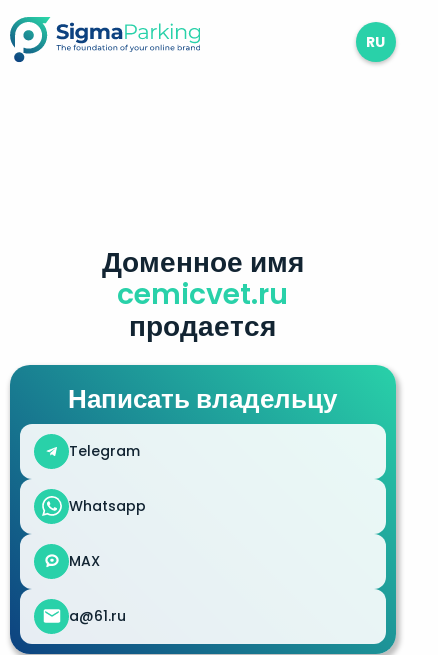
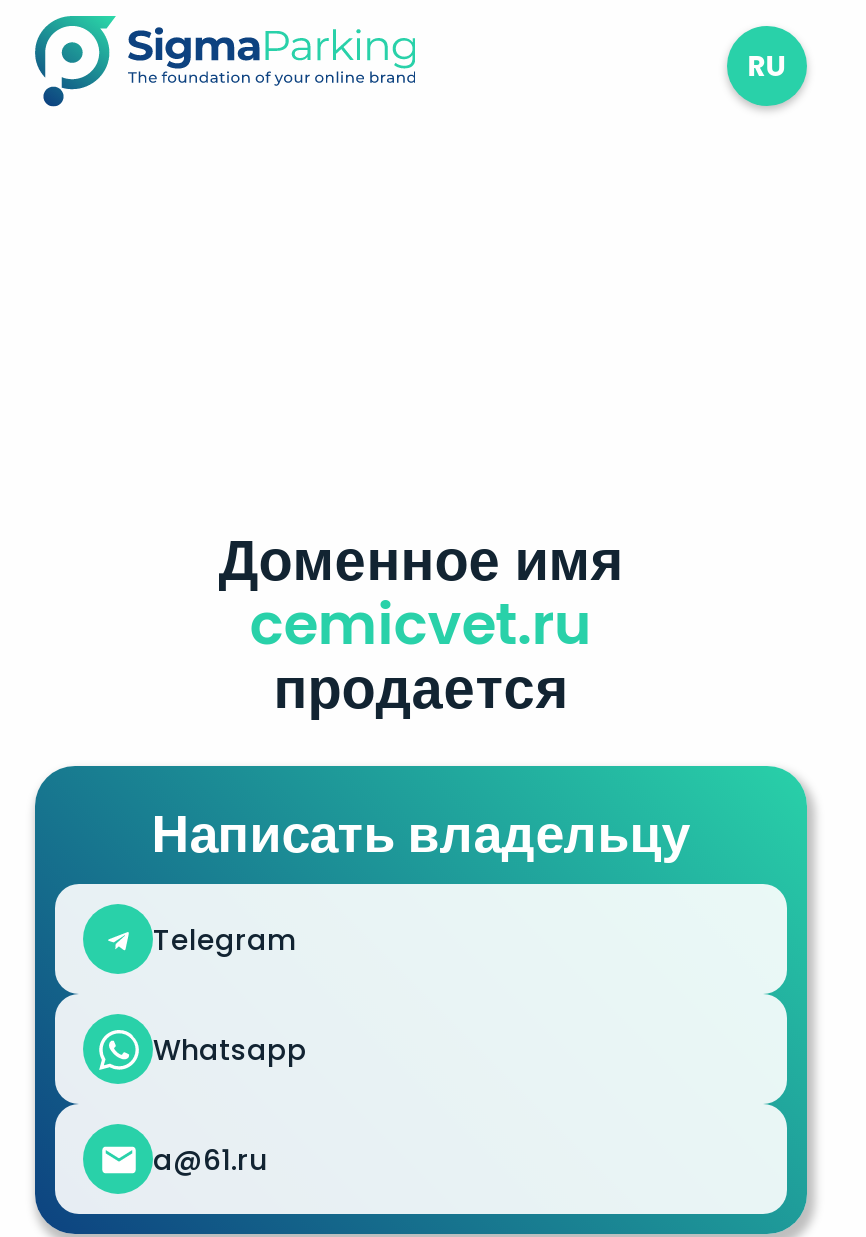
moved down: Доменное имя | cemicvet.ru | продается | Написать владельцу | Telegram | Whatsapp

- MAX
